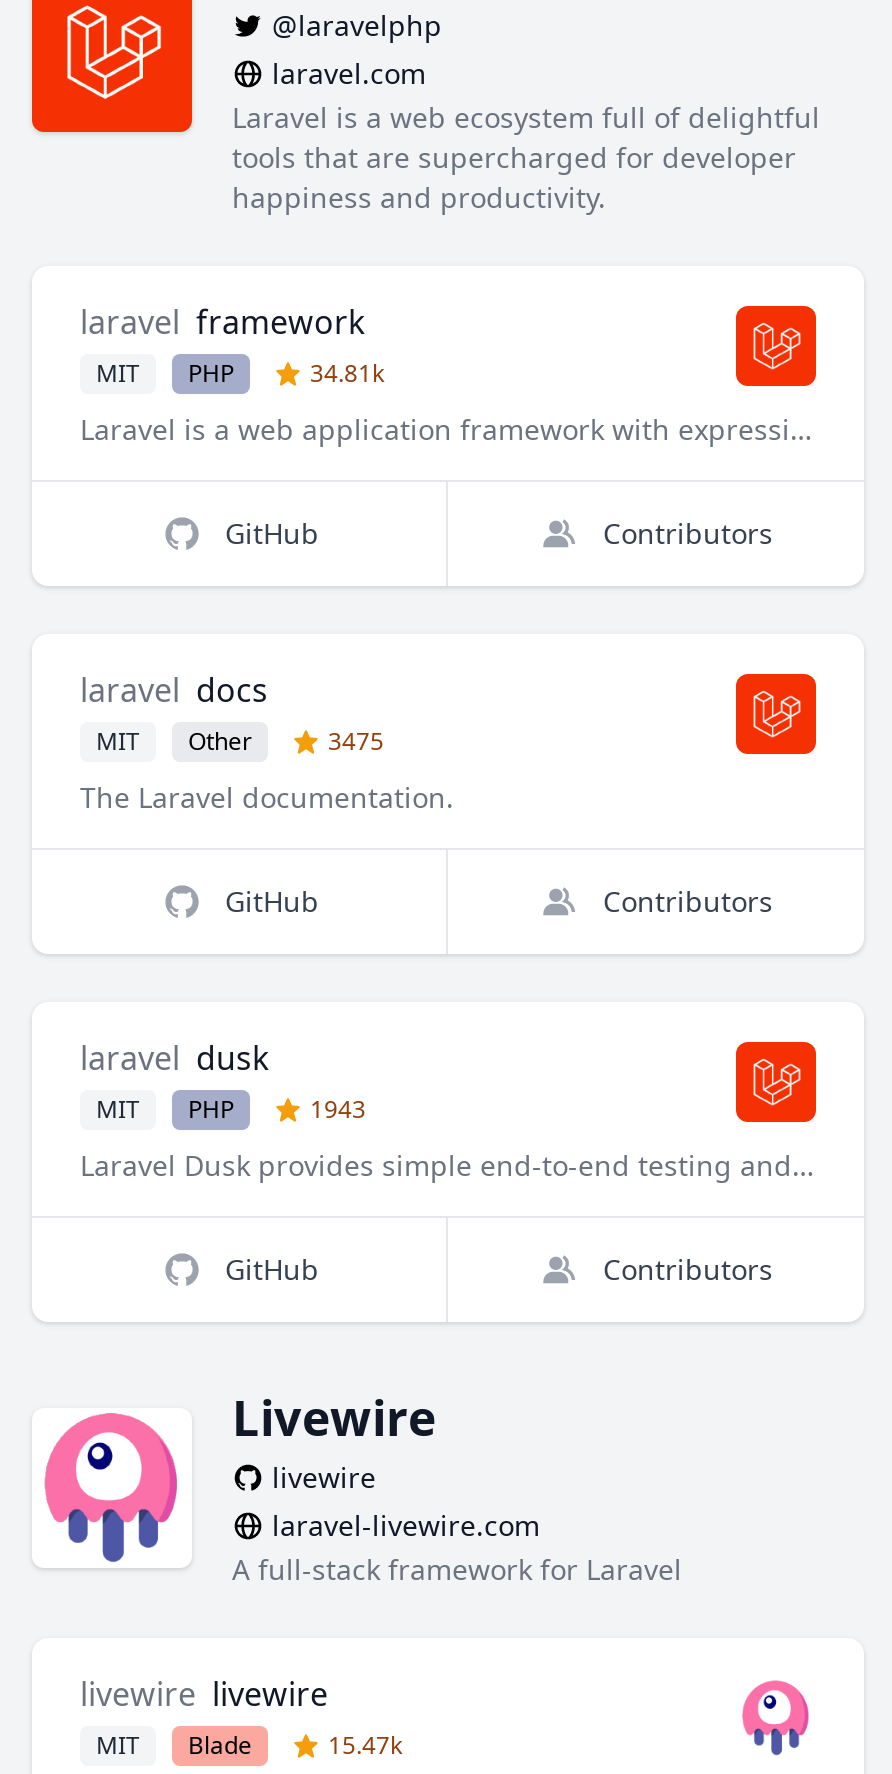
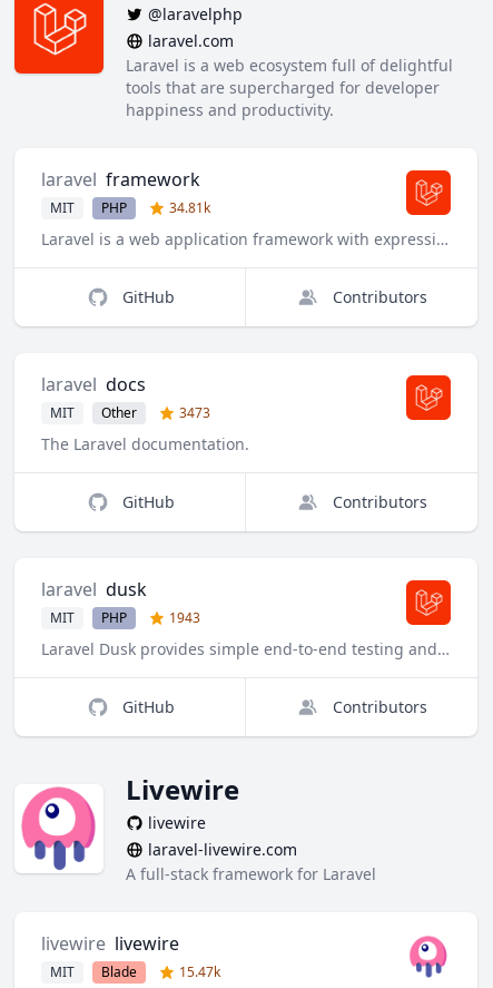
- 3475
+ 3473
